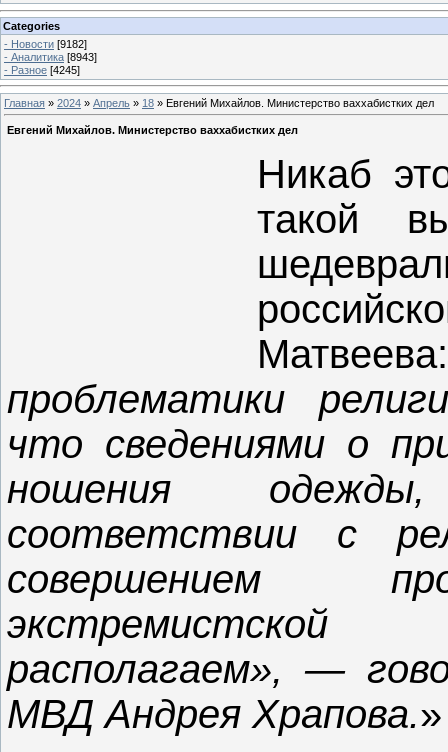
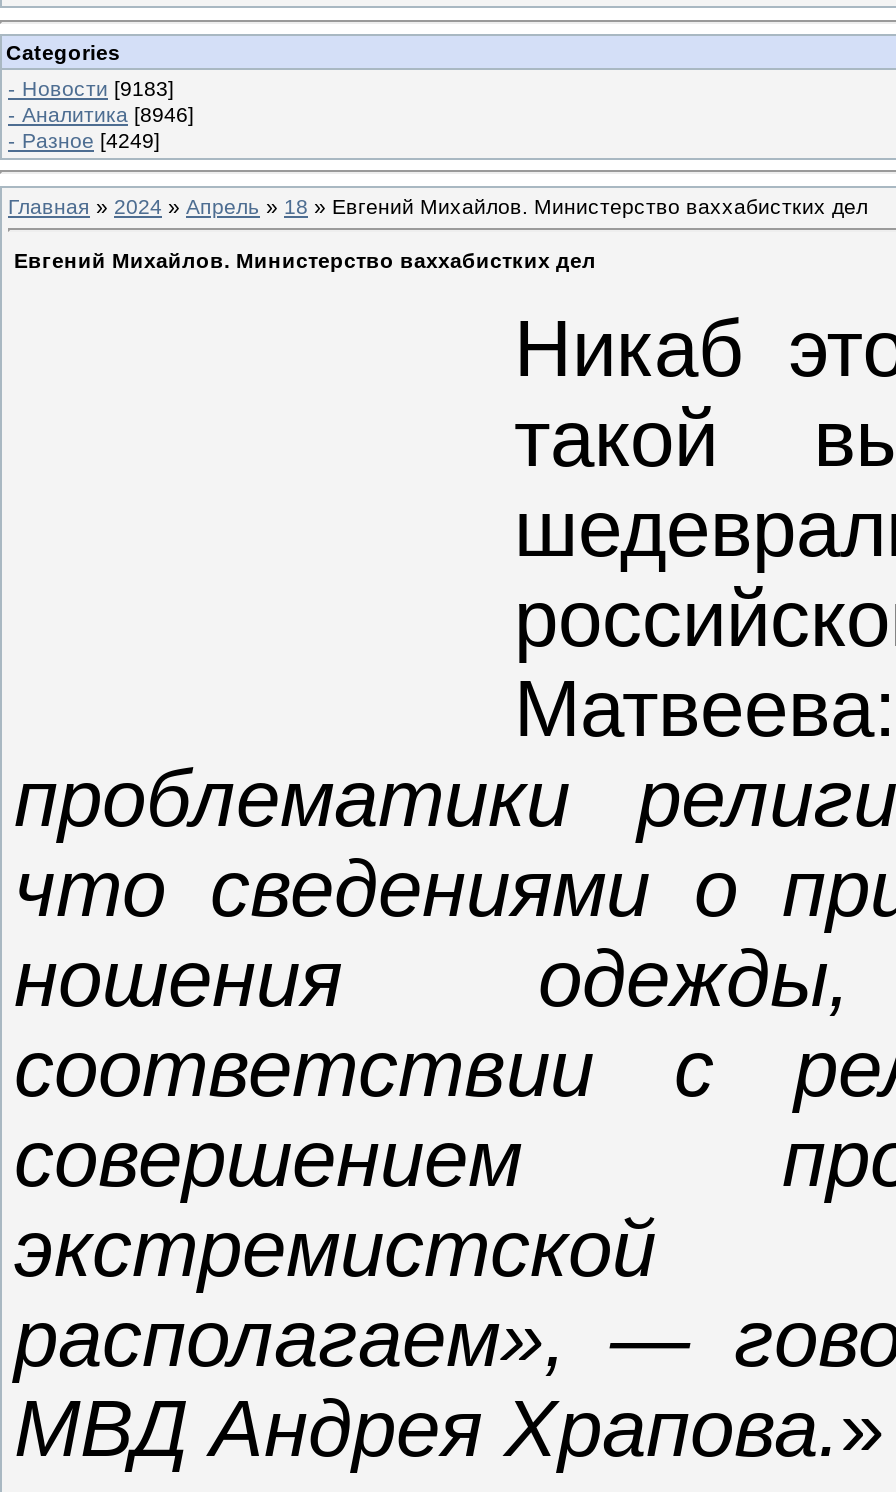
- - Новости [9182]
+ - Новости [9183]

- - Аналитика [8943]
+ - Аналитика [8946]

- - Разное [4245]
+ - Разное [4249]
